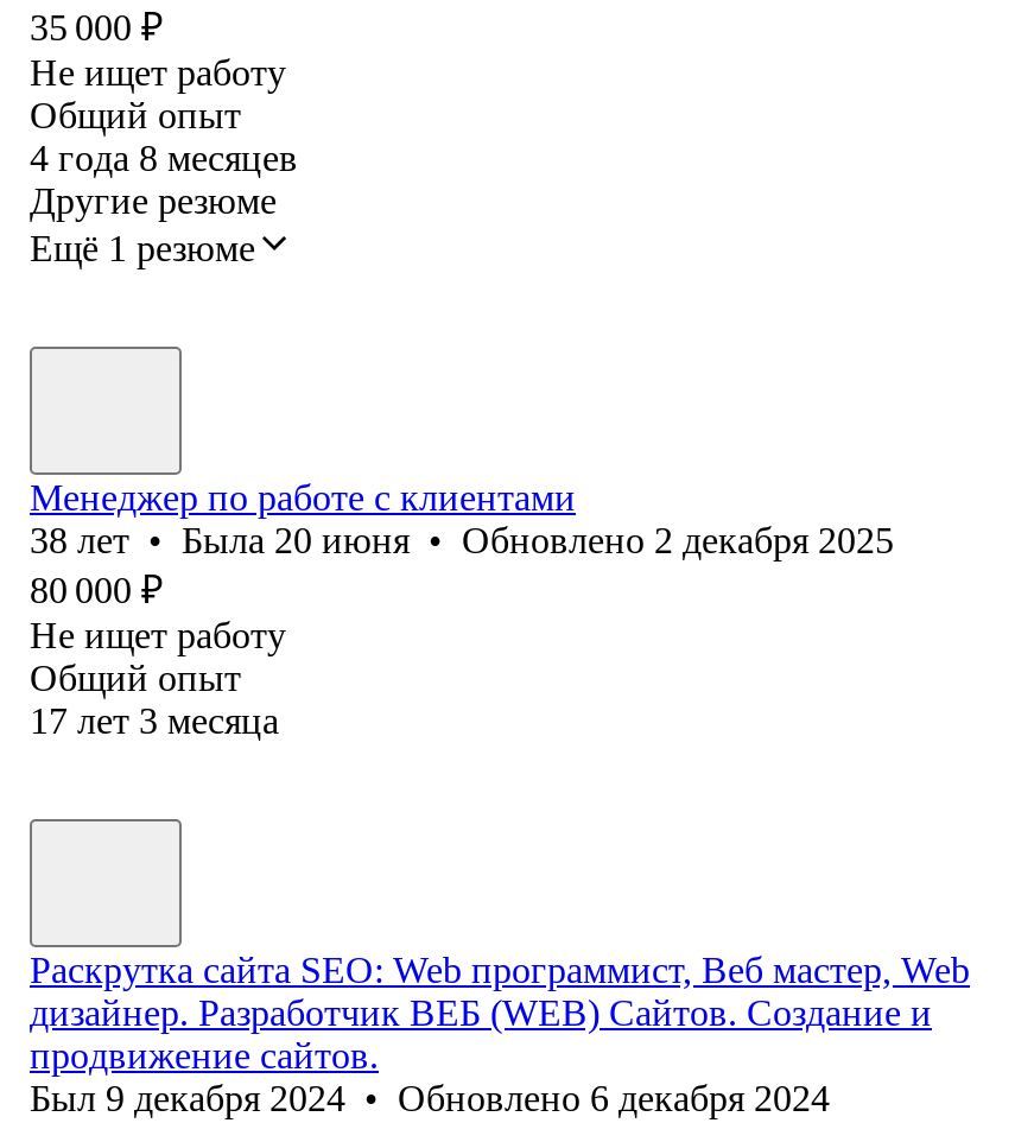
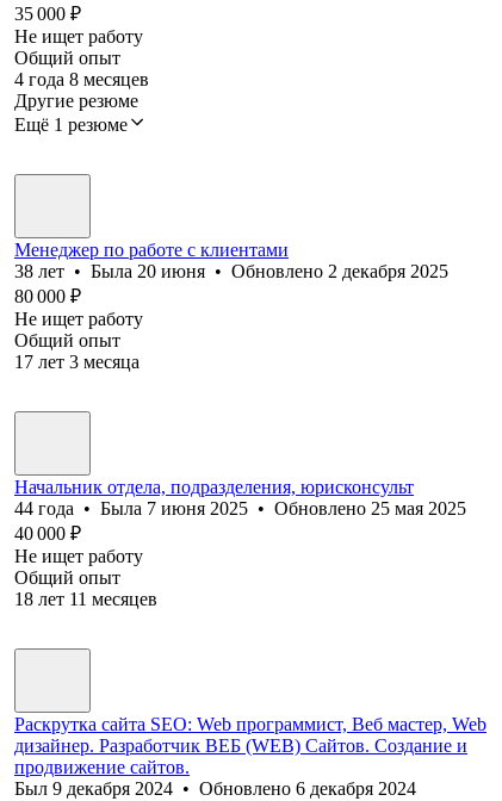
+ Начальник отдела, подразделения, юрисконсульт
+ 44 года • Была 7 июня 2025 • Обновлено 25 мая 2025
+ 40 000 ₽
+ Не ищет работу
+ Общий опыт
+ 18 лет 11 месяцев
